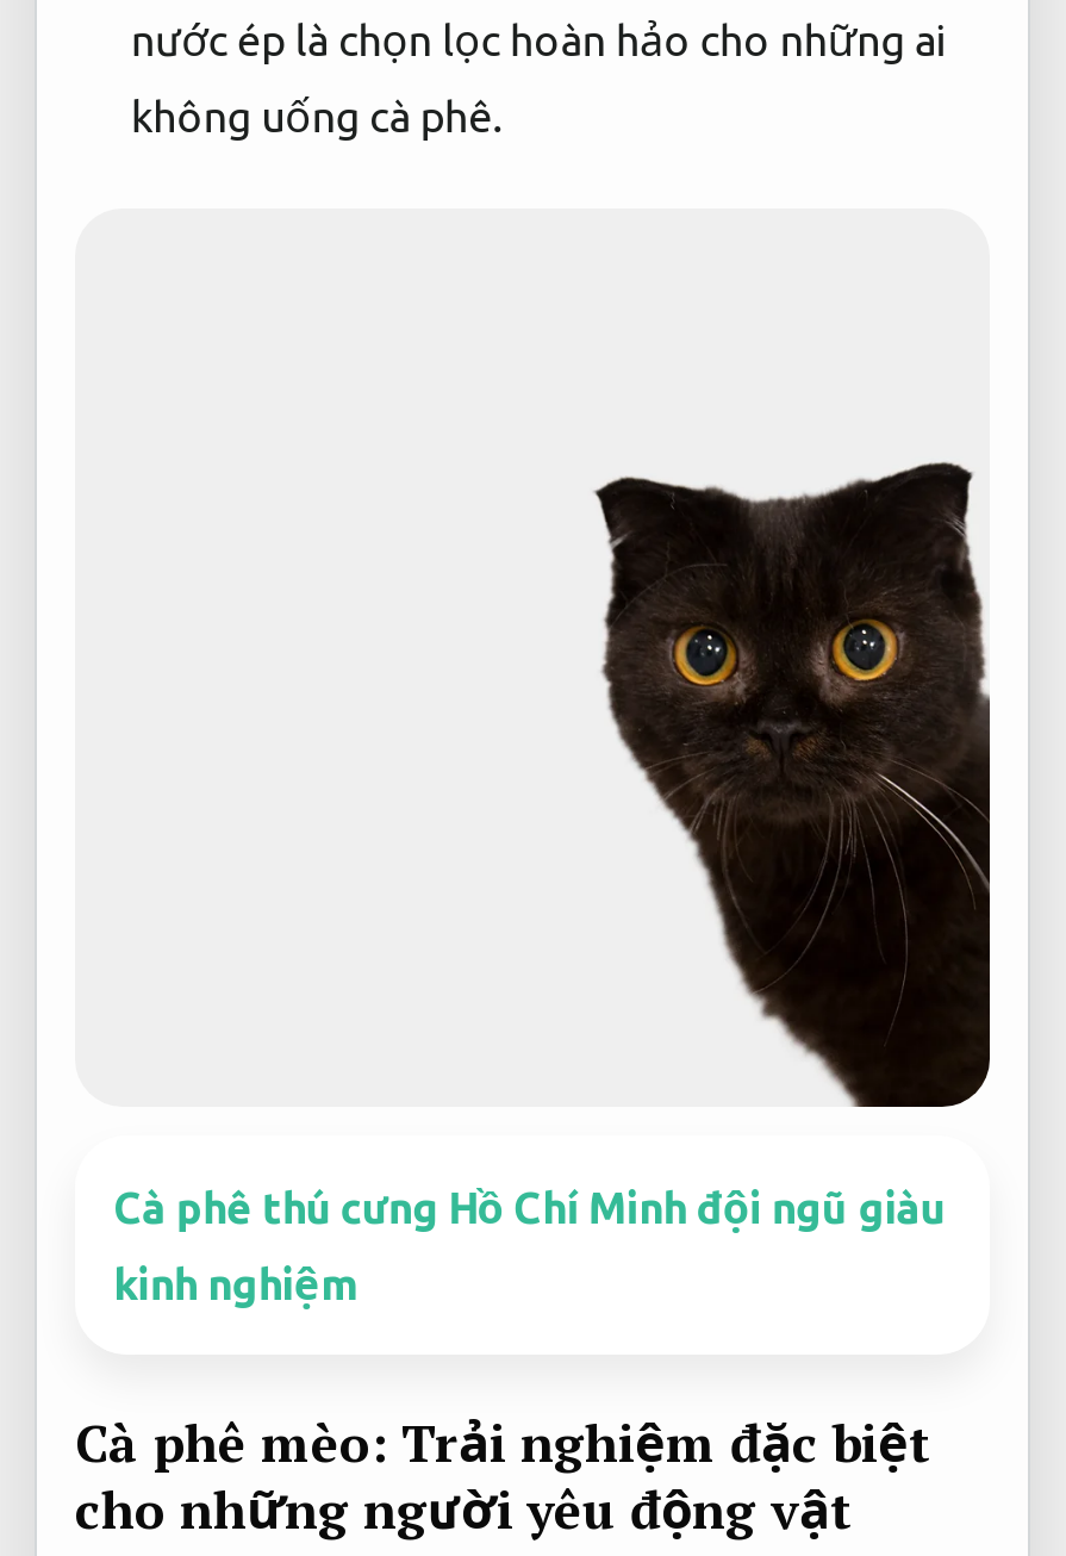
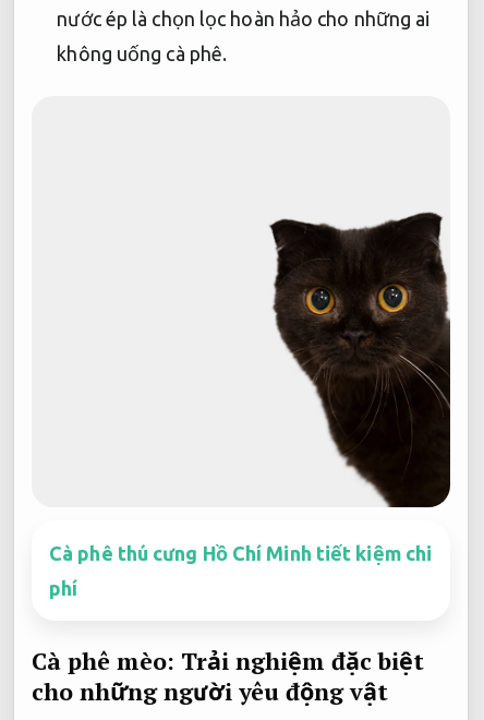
- Cà phê thú cưng Hồ Chí Minh đội ngũ giàu
+ Cà phê thú cưng Hồ Chí Minh tiết kiệm chi

- kinh nghiệm
+ phí
